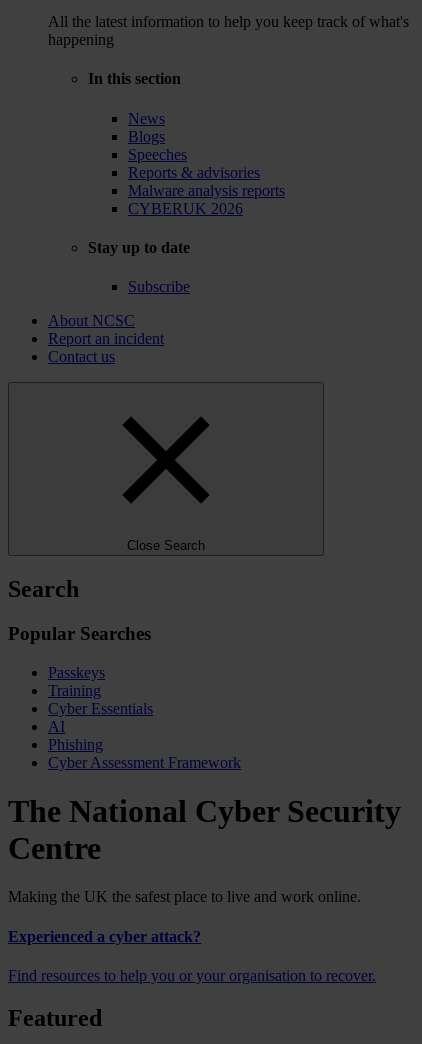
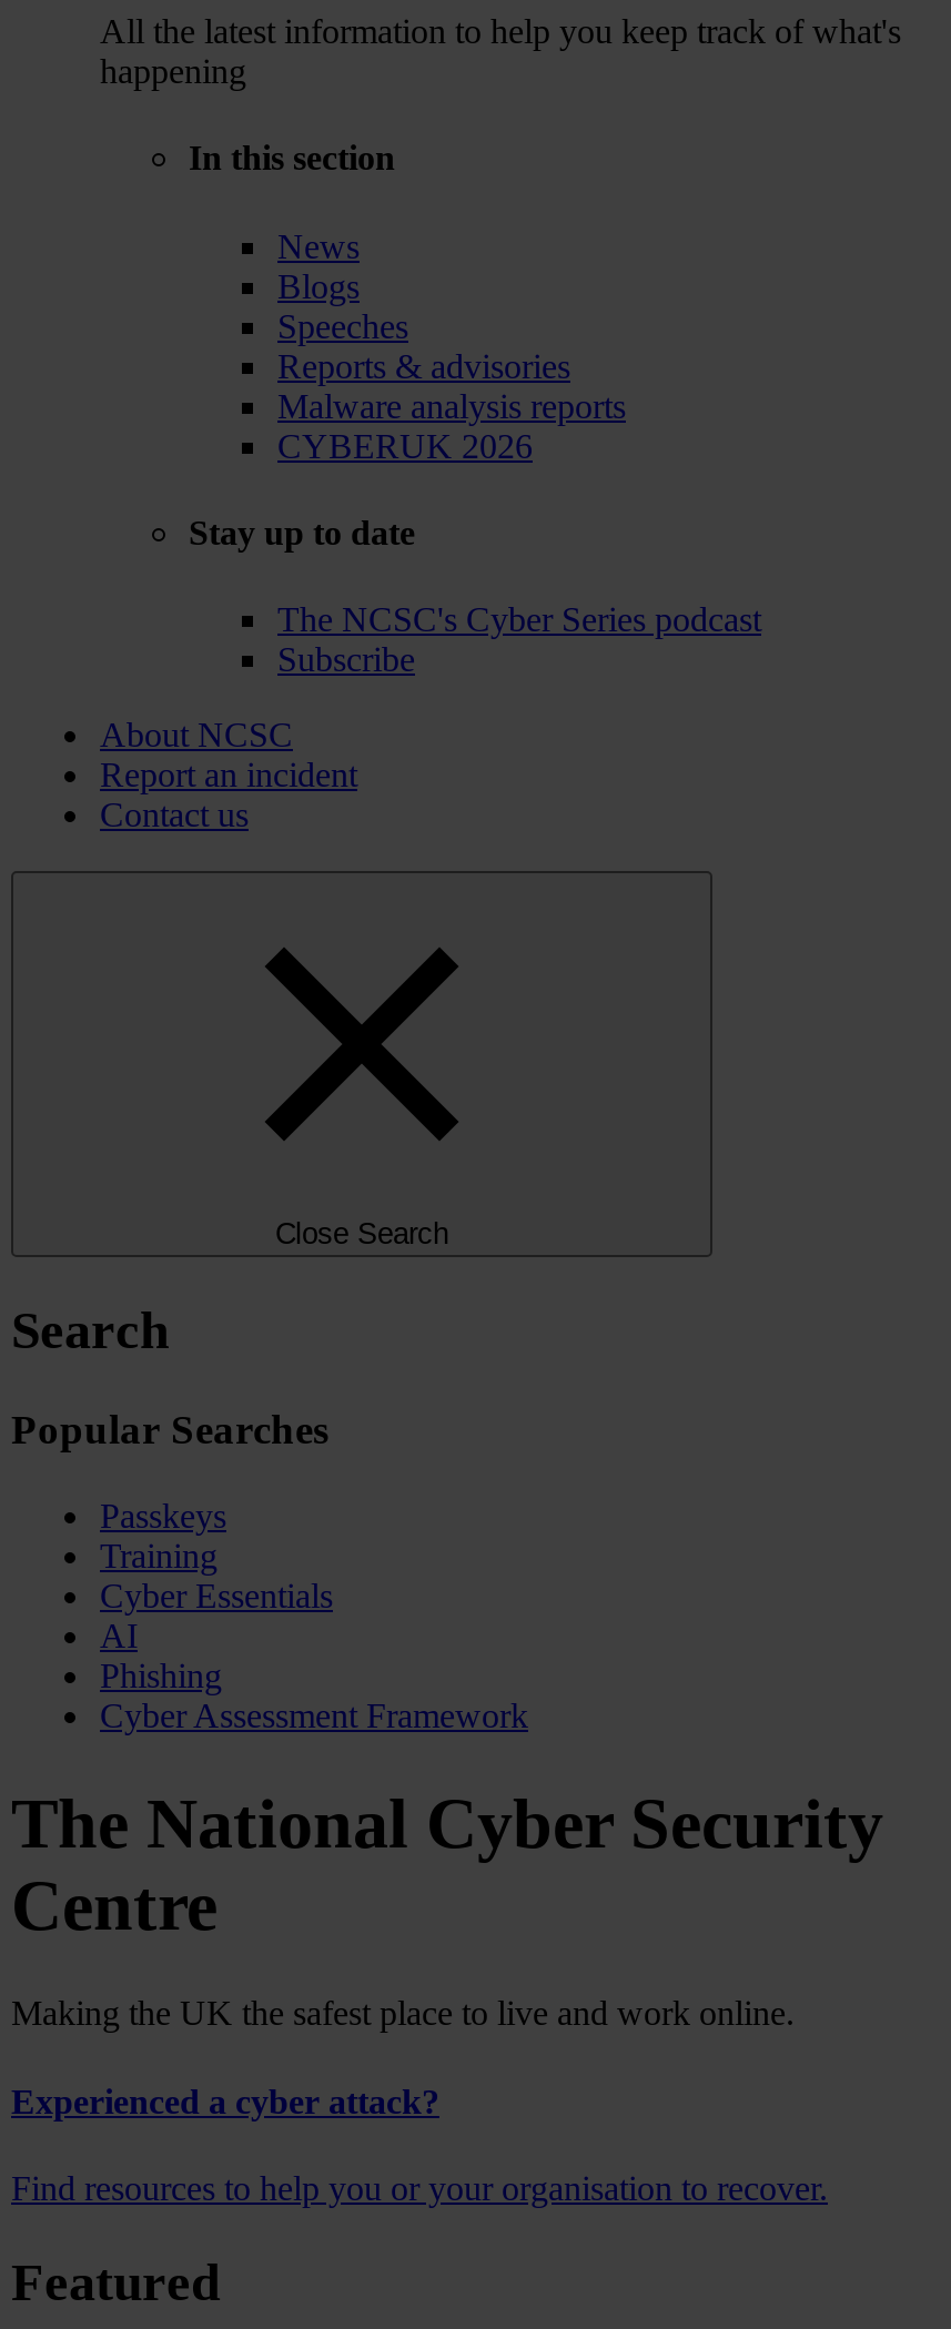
+ The NCSC's Cyber Series podcast
